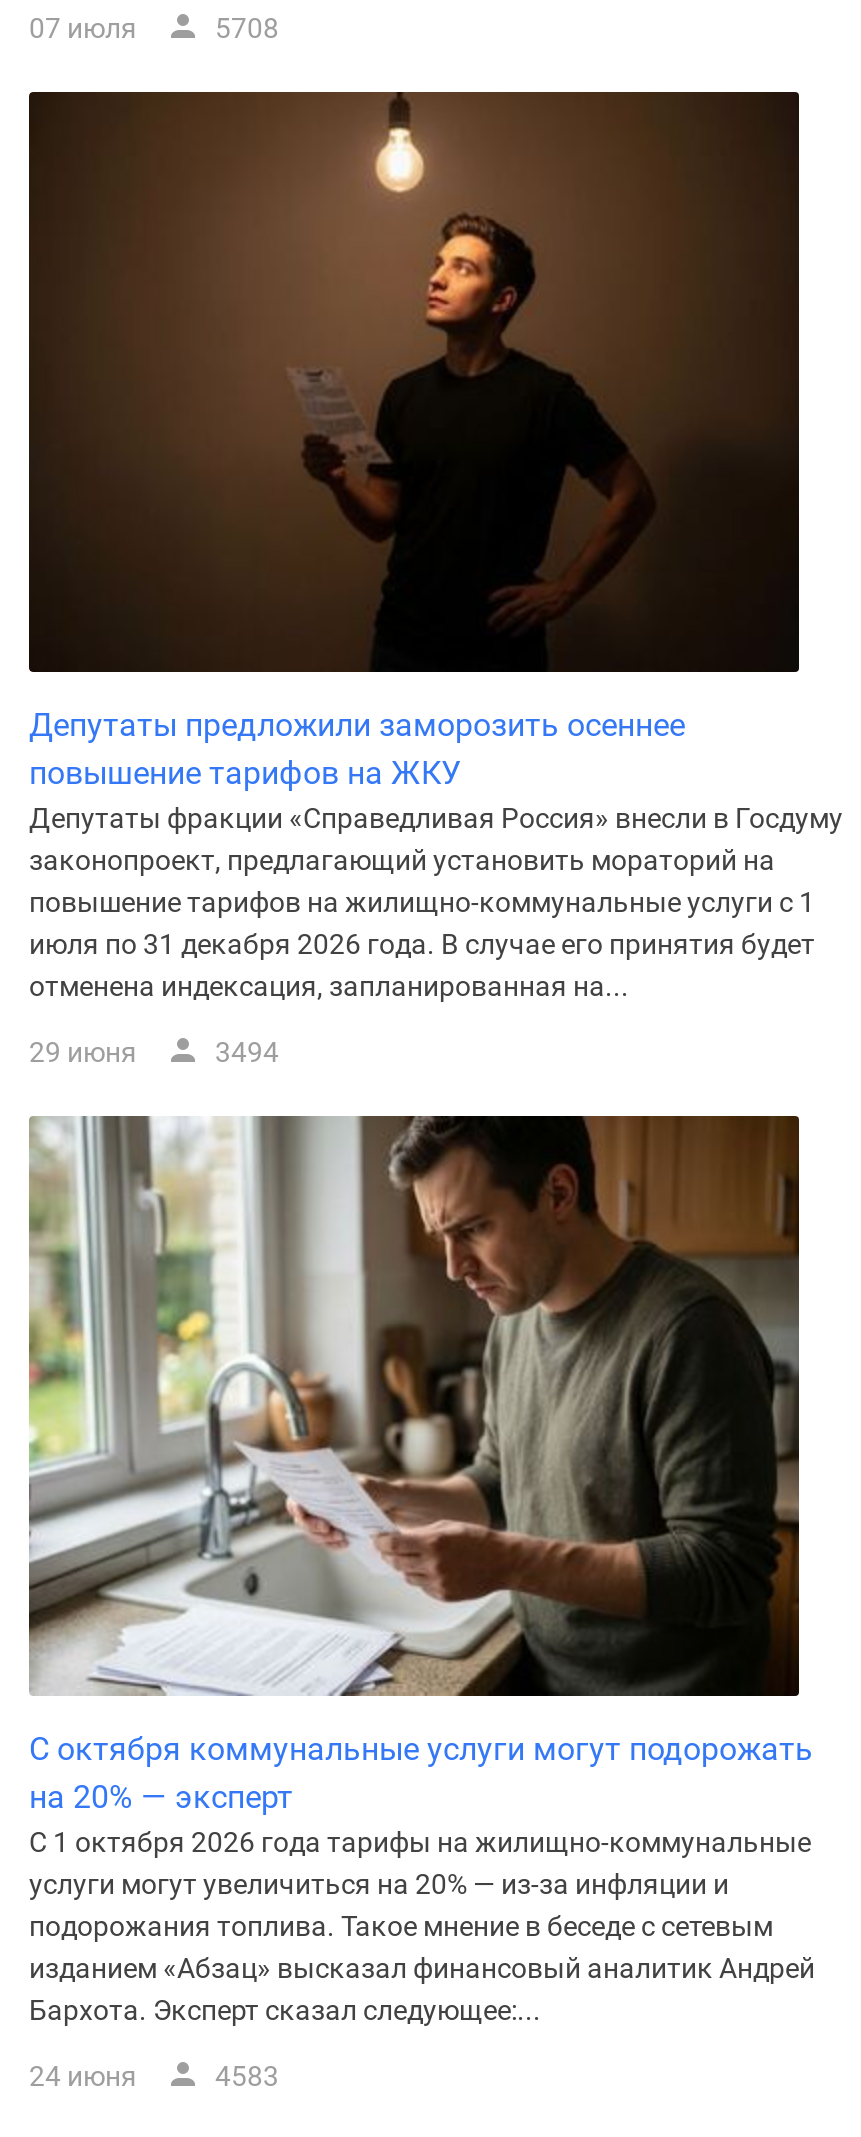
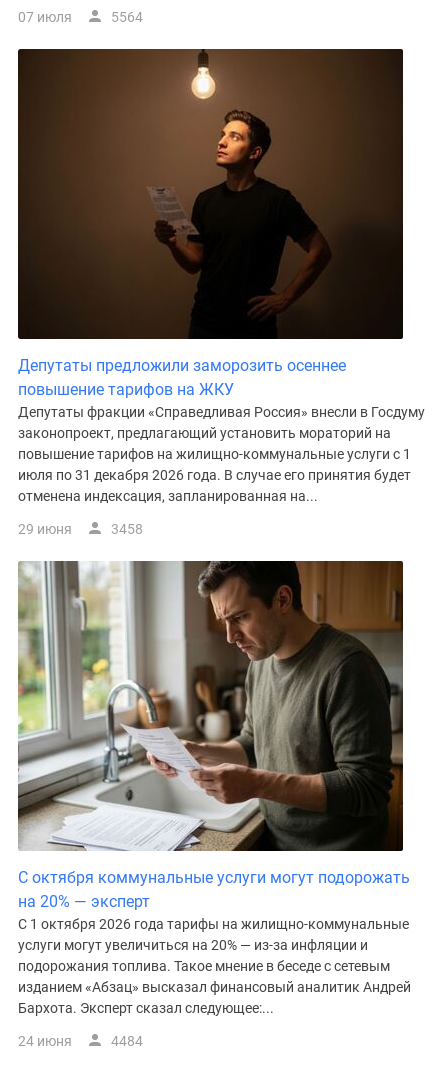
- 5708
+ 5564

- 3494
+ 3458

- 4583
+ 4484
